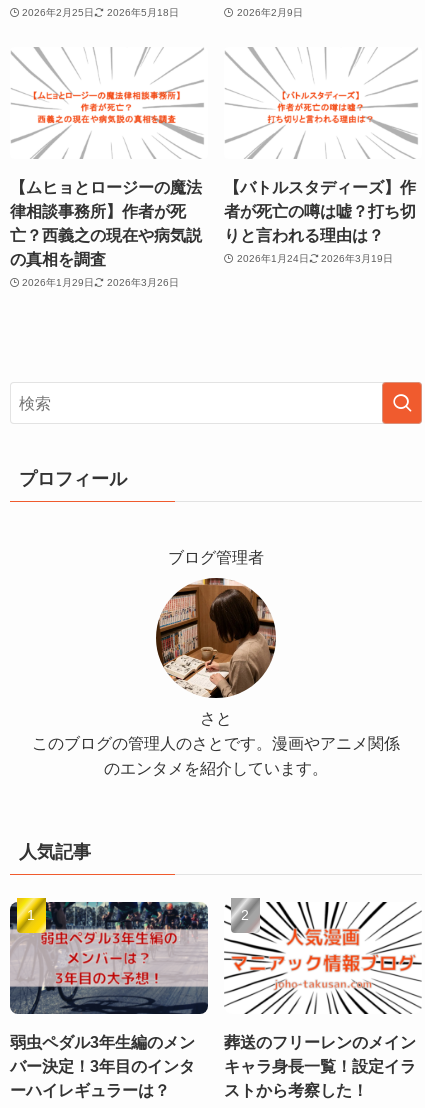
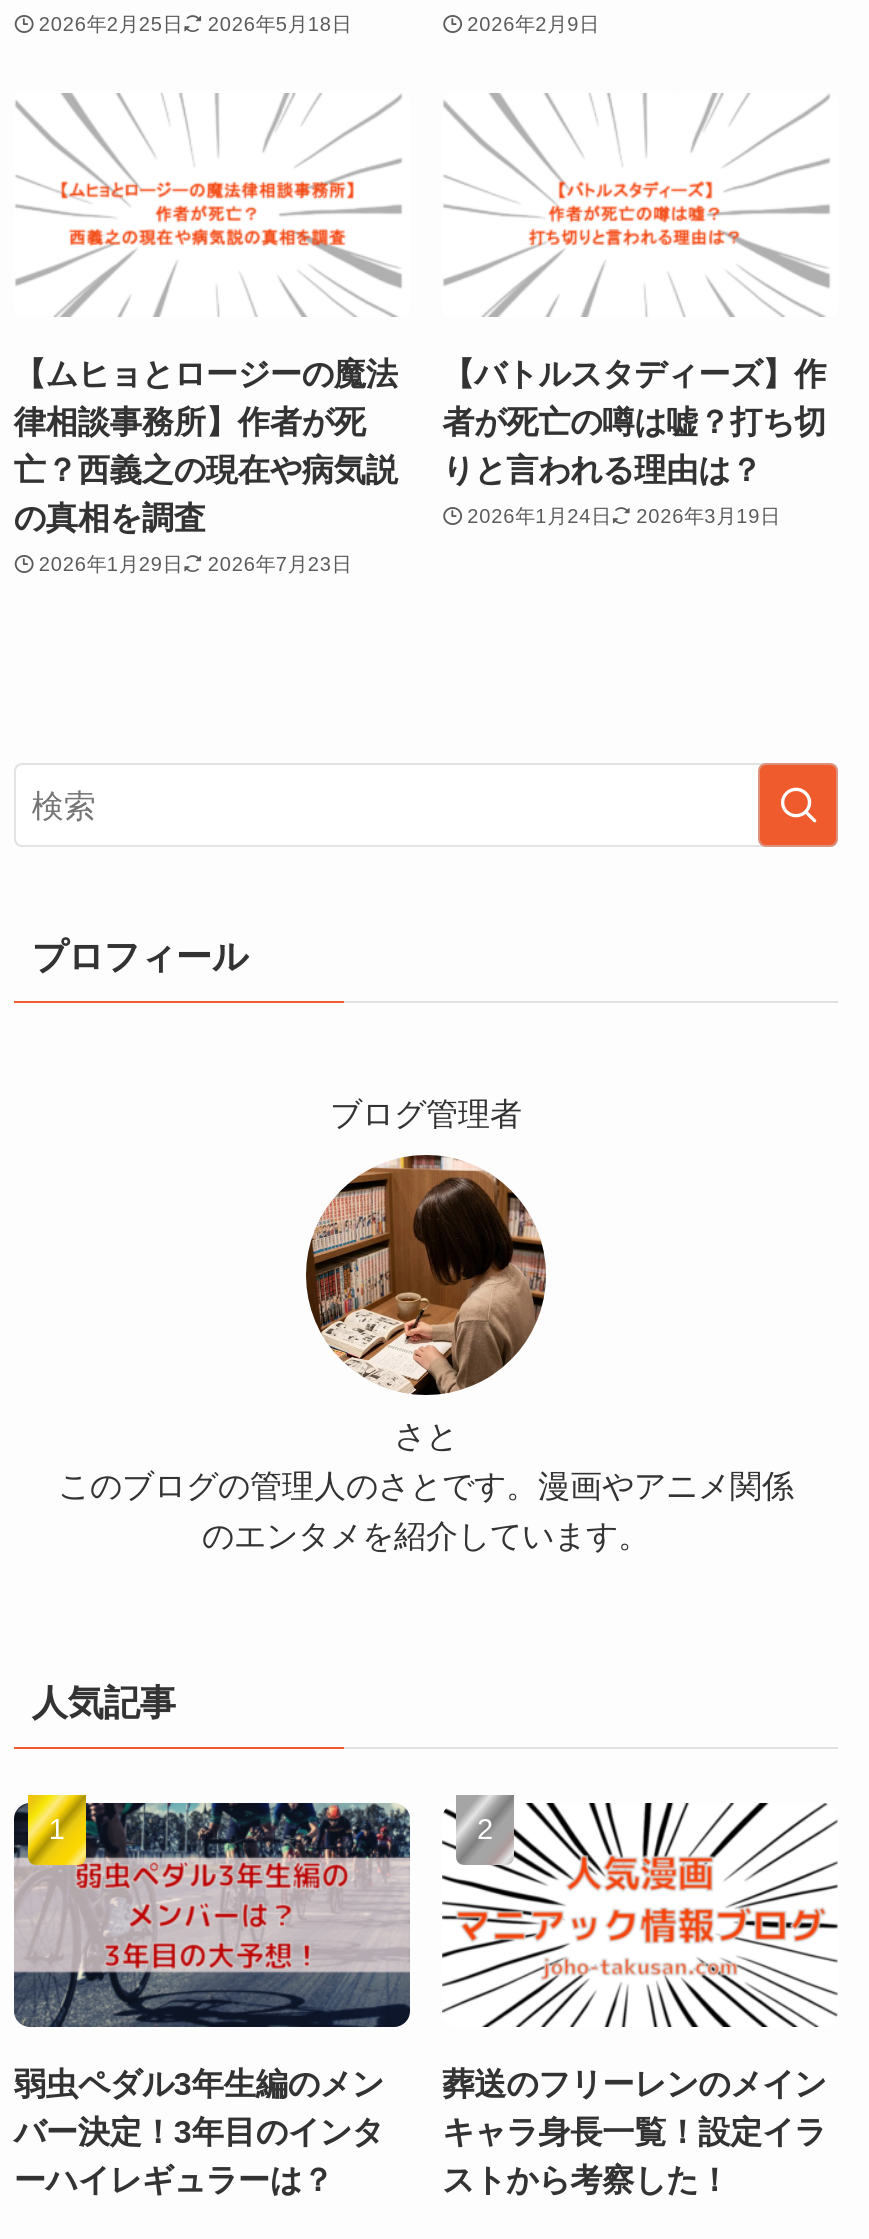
- 2026年1月29日 2026年3月26日
+ 2026年1月29日 2026年7月23日
